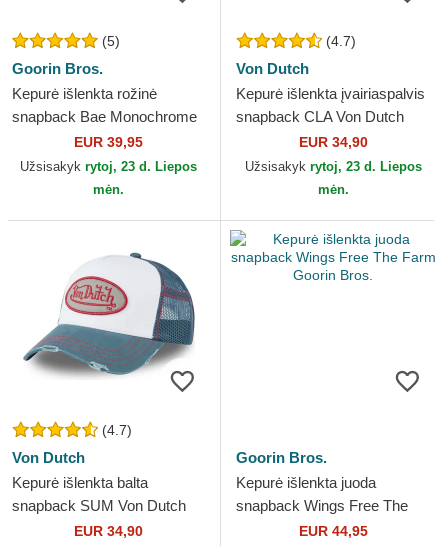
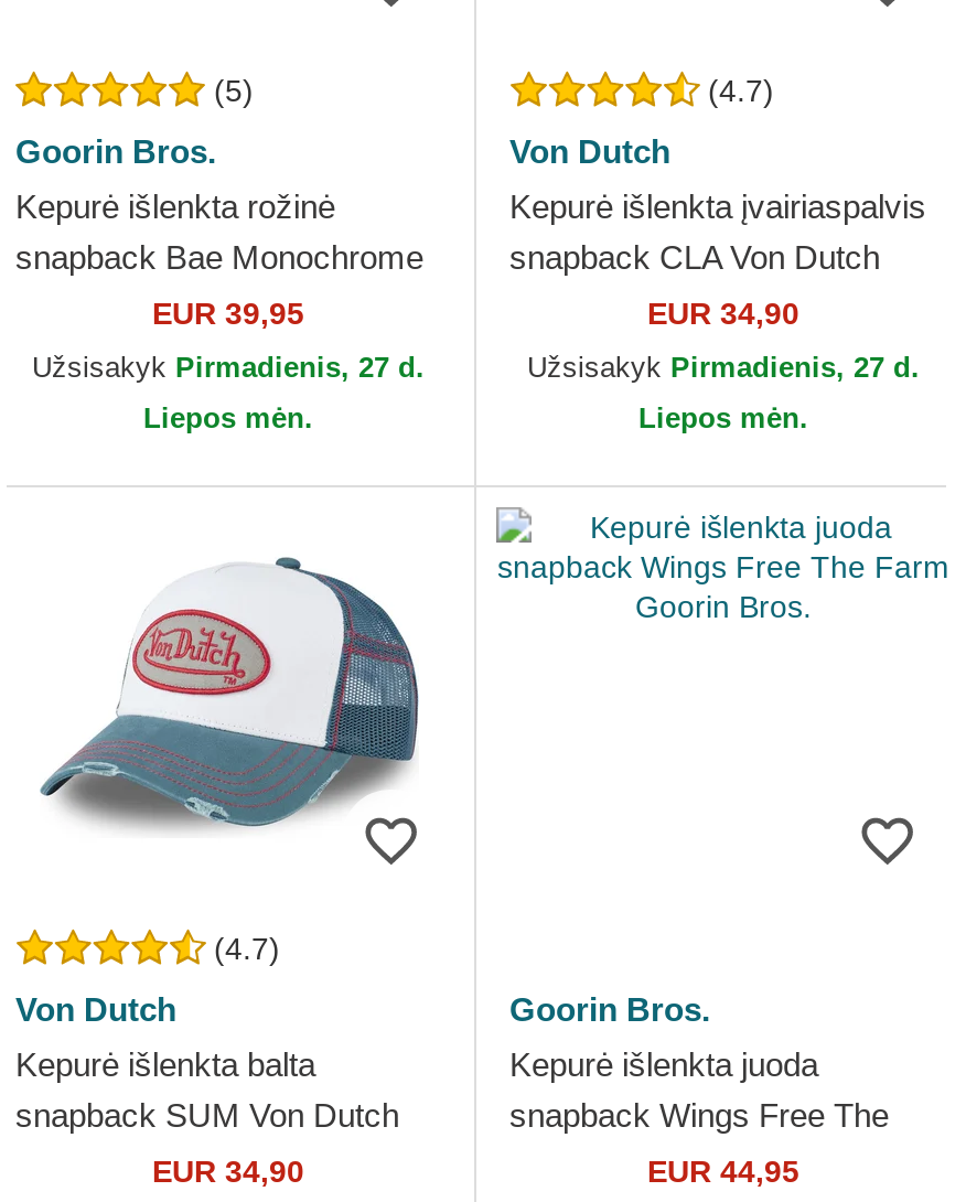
- Užsisakyk rytoj, 23 d. Liepos
+ Užsisakyk Pirmadienis, 27 d.

- Užsisakyk rytoj, 23 d. Liepos
+ Užsisakyk Pirmadienis, 27 d.

- mėn.
+ Liepos mėn.

- mėn.
+ Liepos mėn.
